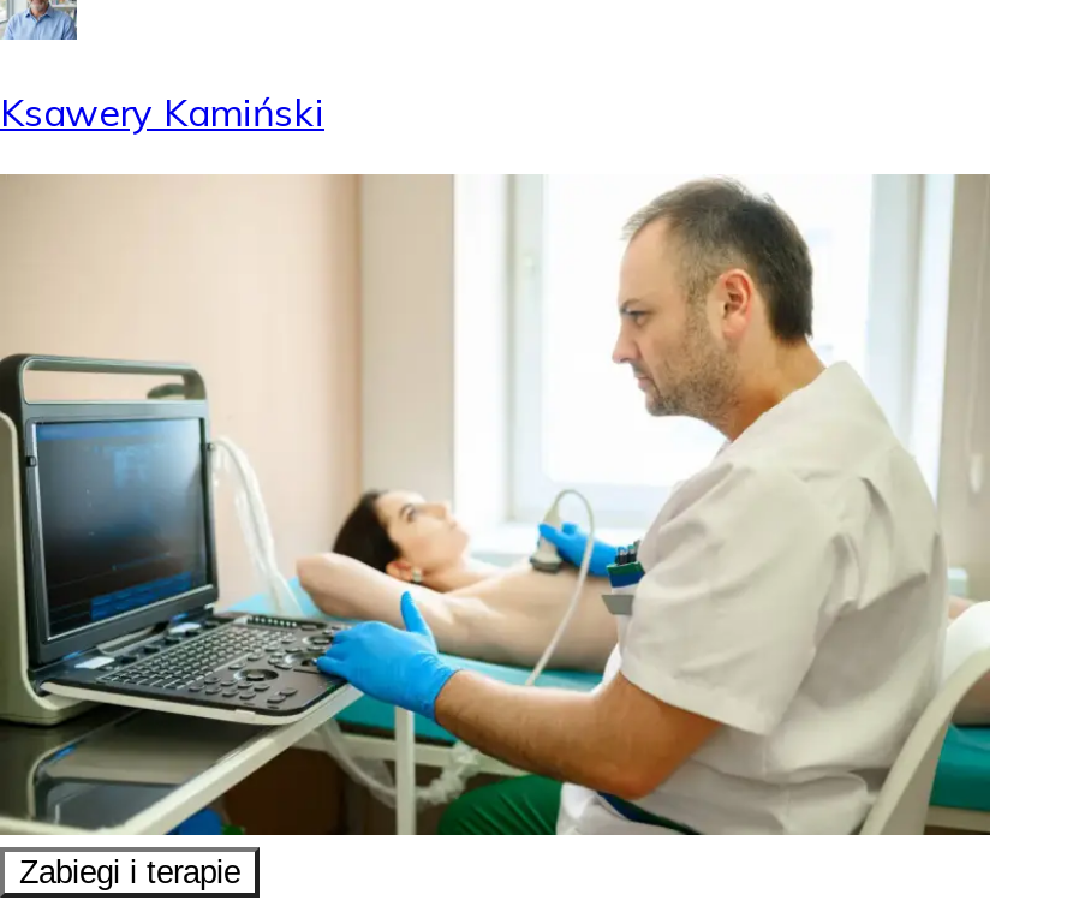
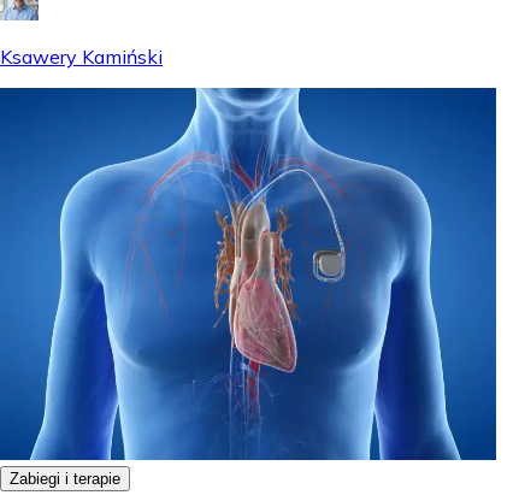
- [image]
+ [image]
